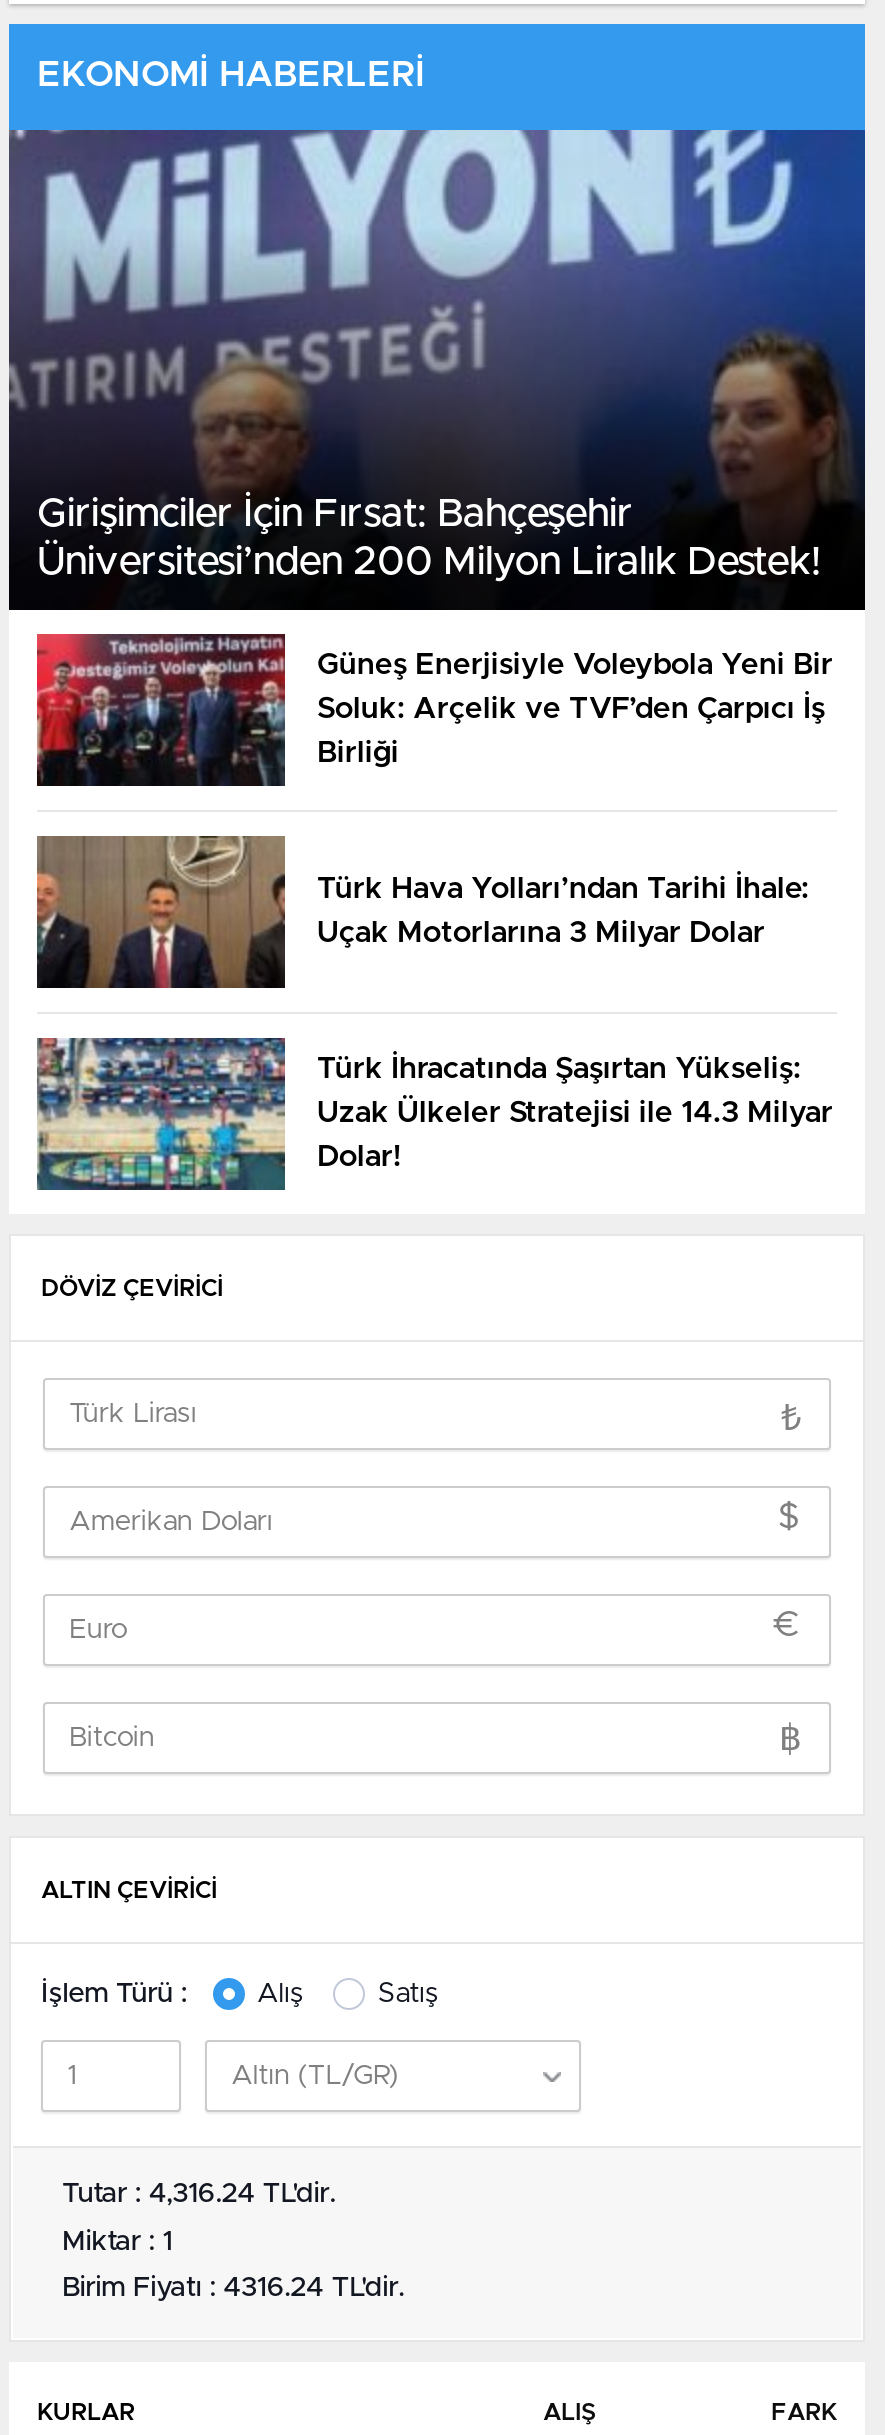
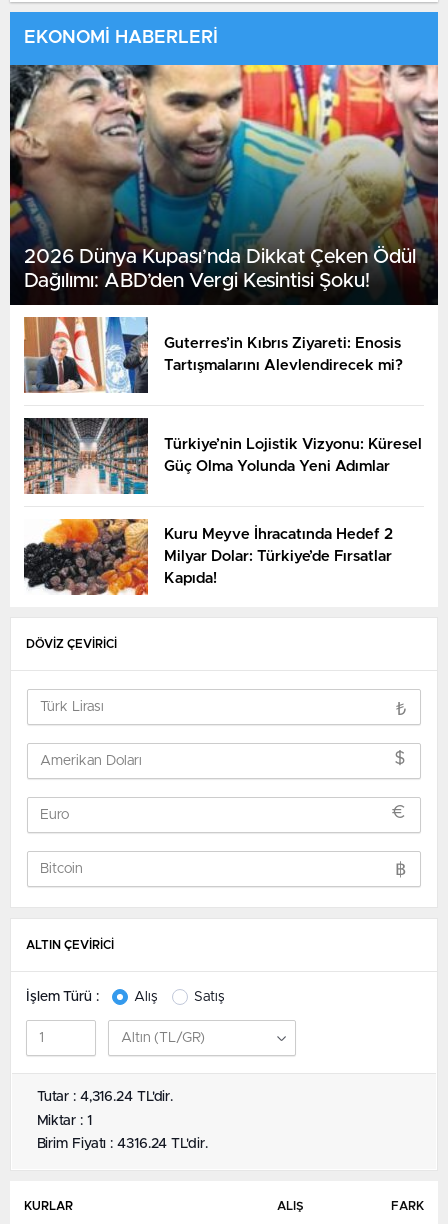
- [image]
- Girişimciler İçin Fırsat: Bahçeşehir
- Üniversitesi’nden 200 Milyon Liralık Destek!
- Güneş Enerjisiyle Voleybola Yeni Bir
- Soluk: Arçelik ve TVF’den Çarpıcı İş
- Birliği
+ [image]
+ 2026 Dünya Kupası’nda Dikkat Çeken Ödül
+ Dağılımı: ABD’den Vergi Kesintisi Şoku!
+ Guterres’in Kıbrıs Ziyareti: Enosis
+ Tartışmalarını Alevlendirecek mi?

- [image]
+ [image]

- [image]
- Türk Hava Yolları’ndan Tarihi İhale:
- Uçak Motorlarına 3 Milyar Dolar
+ [image]
+ Türkiye’nin Lojistik Vizyonu: Küresel
+ Güç Olma Yolunda Yeni Adımlar

- [image]
- Türk İhracatında Şaşırtan Yükseliş:
- Uzak Ülkeler Stratejisi ile 14.3 Milyar
- Dolar!
+ [image]
+ Kuru Meyve İhracatında Hedef 2
+ Milyar Dolar: Türkiye’de Fırsatlar
+ Kapıda!
